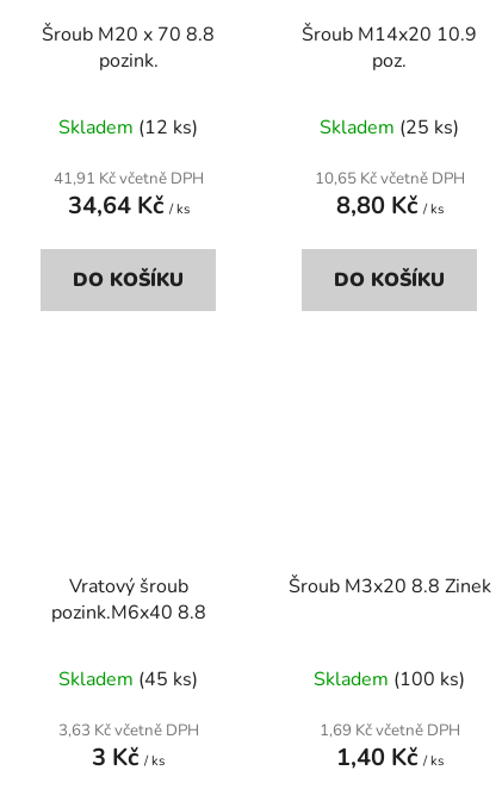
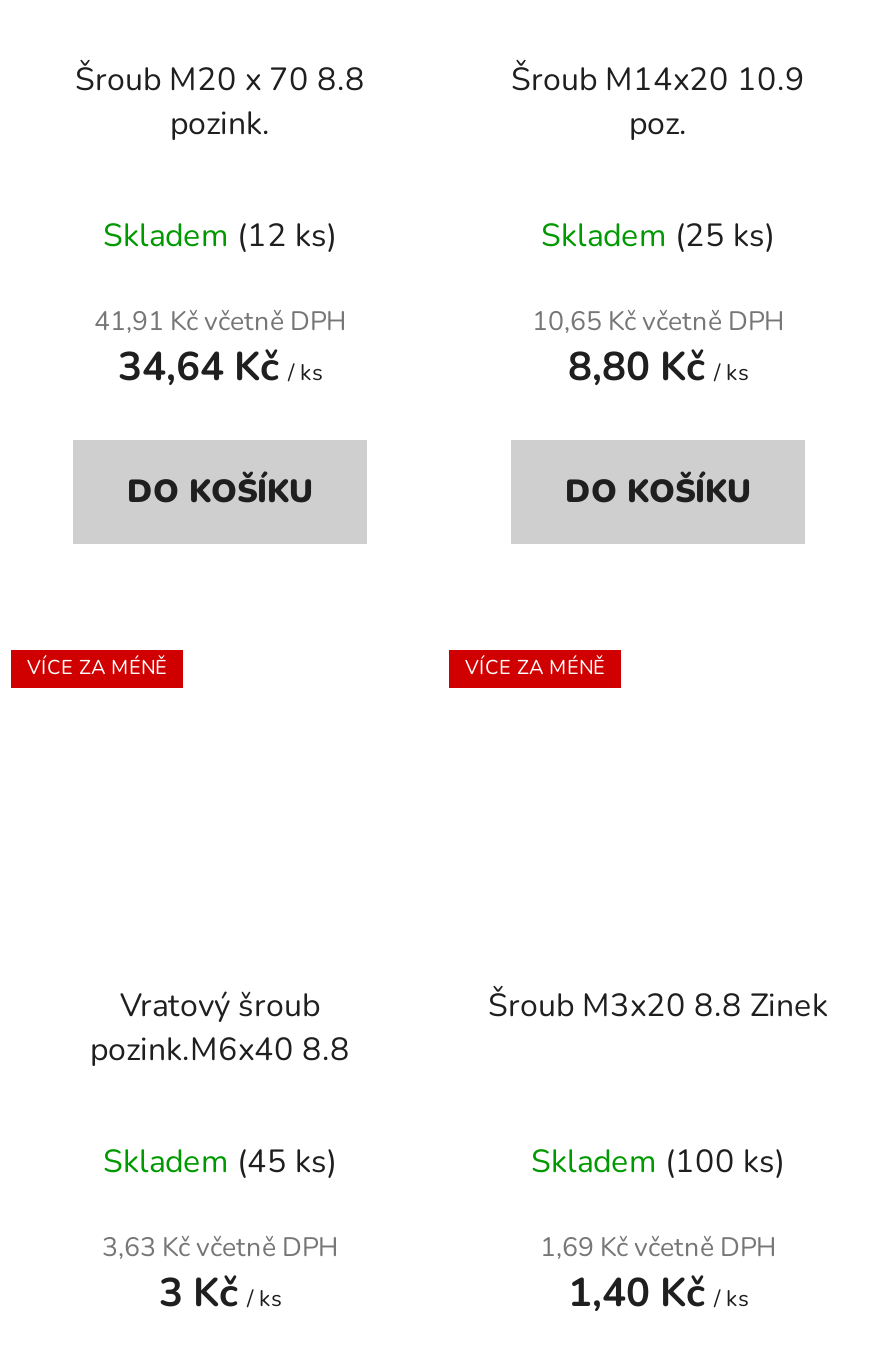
+ VÍCE ZA MÉNĚ

+ VÍCE ZA MÉNĚ
